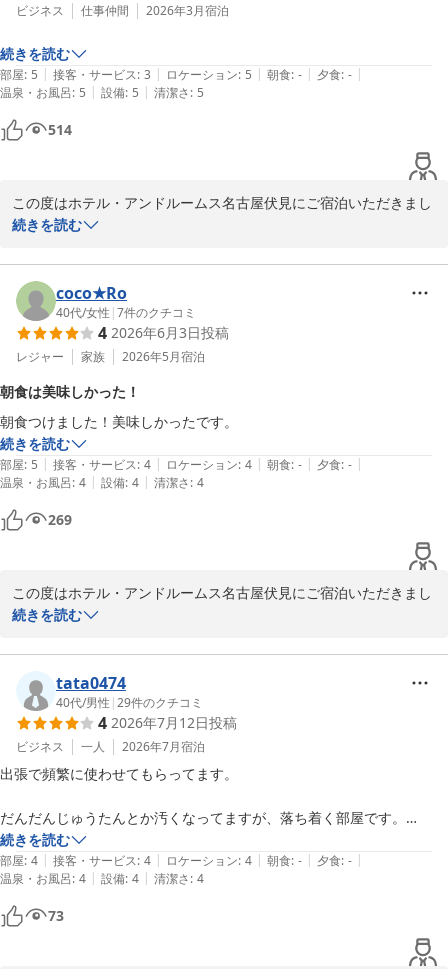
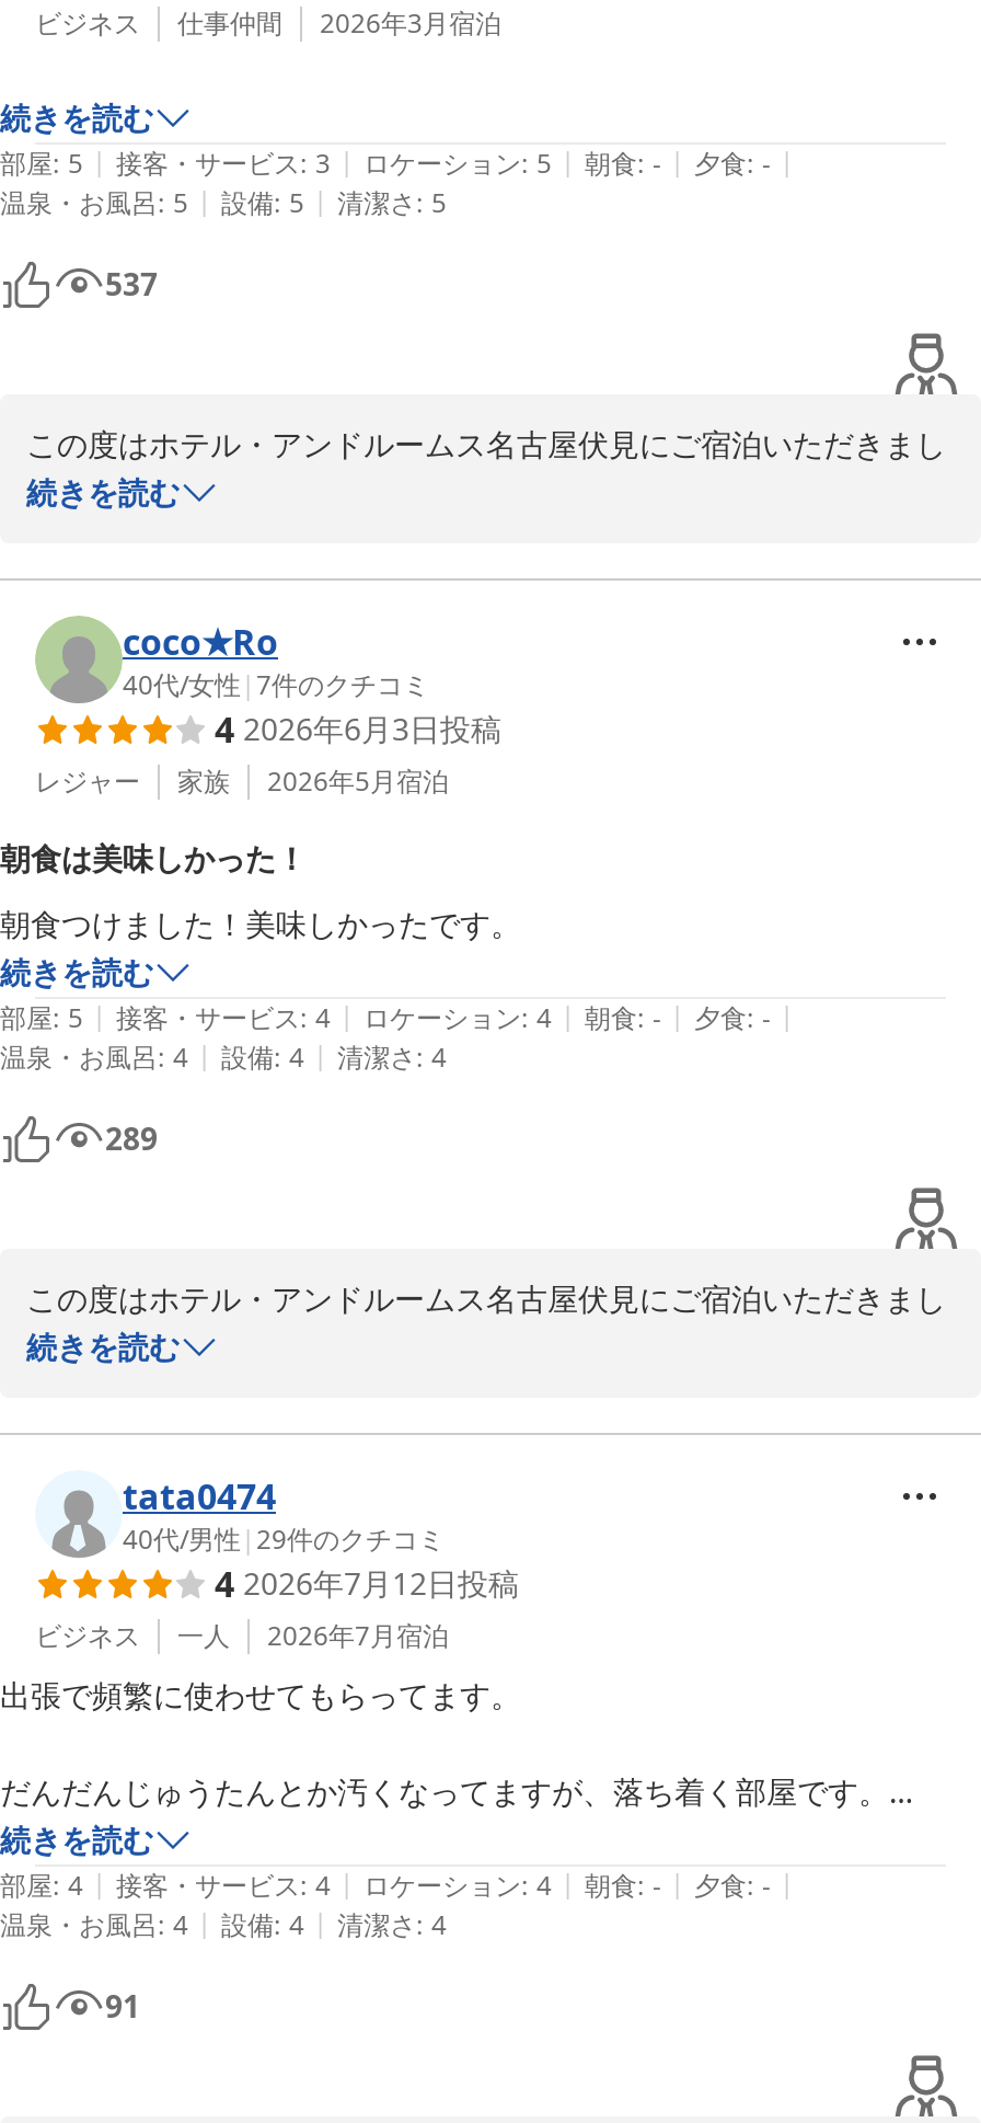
- 514
+ 537

- 269
+ 289

- 73
+ 91
